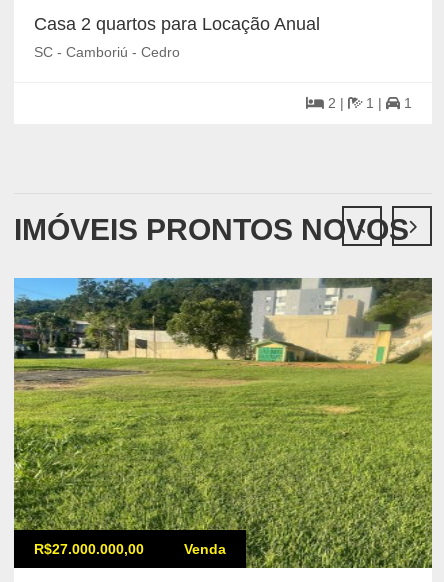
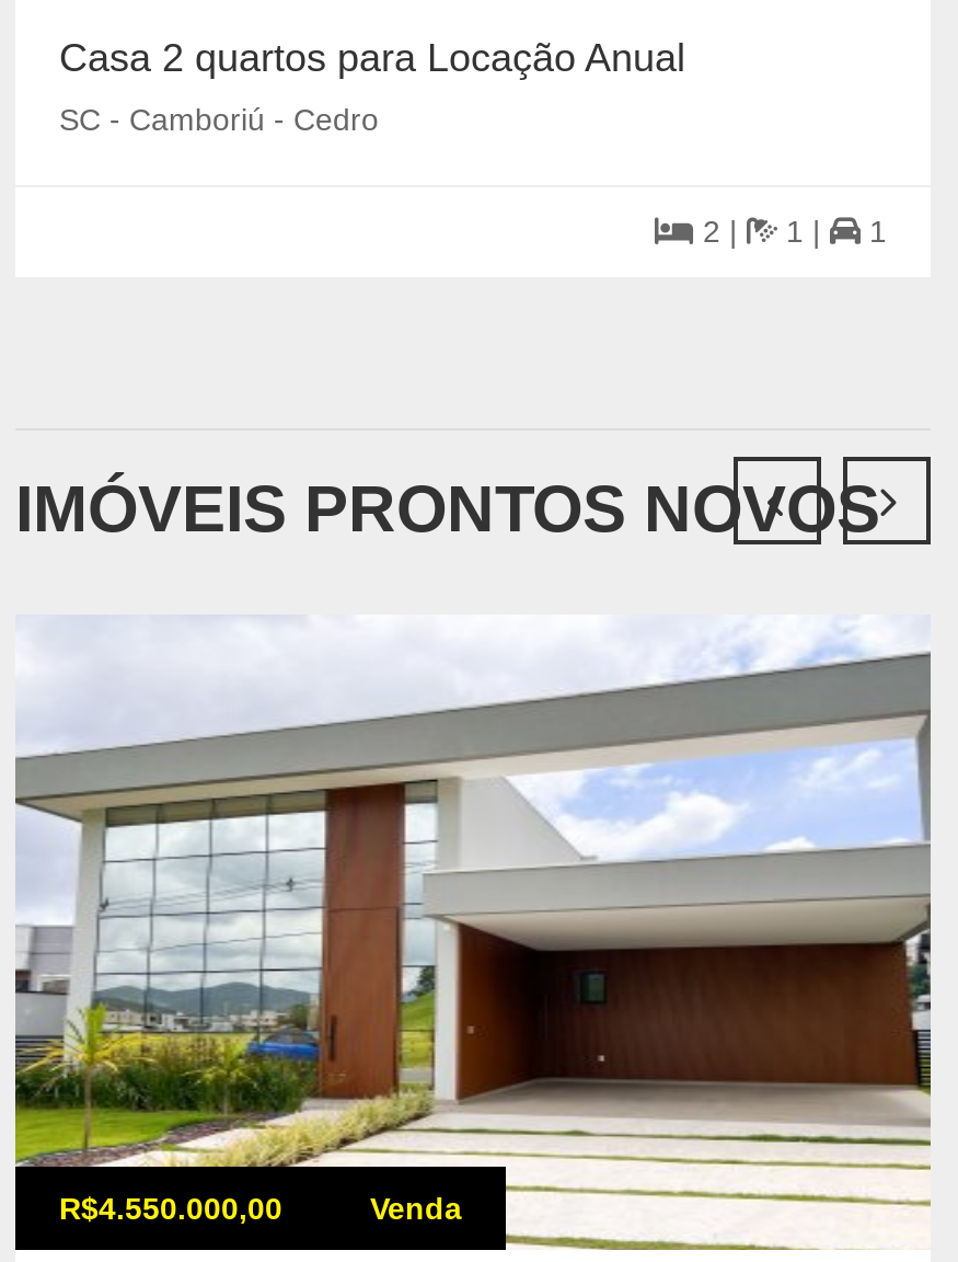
- [image]
- R$27.000.000,00
+ [image]
+ R$4.550.000,00
